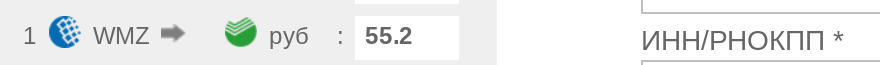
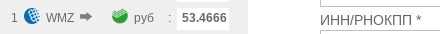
- 55.2
+ 53.4666
